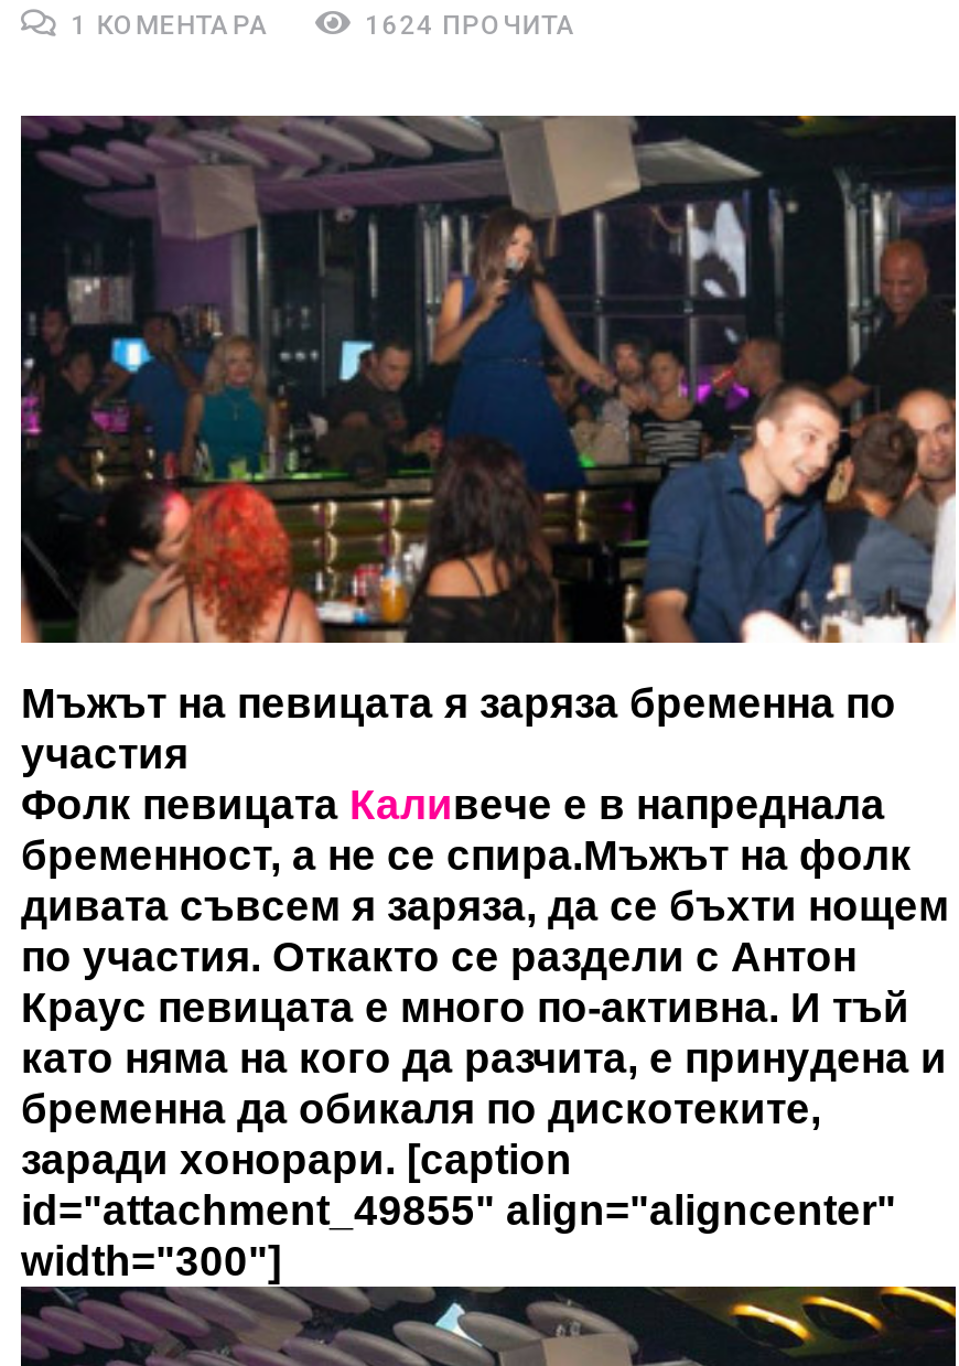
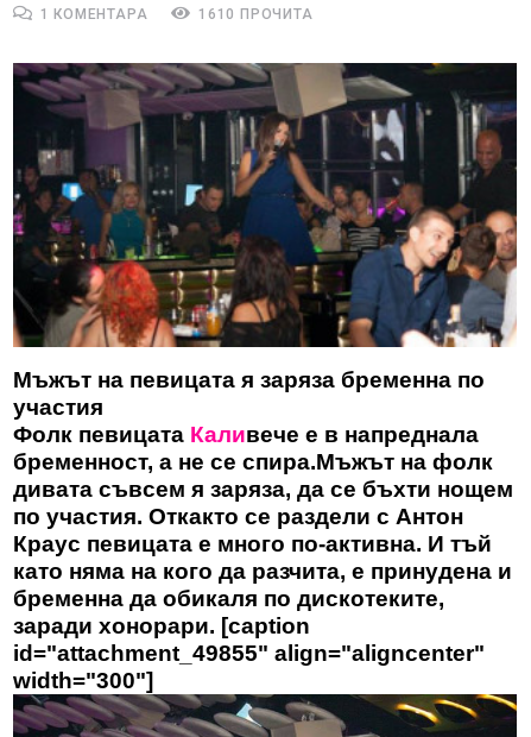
- 1624 ПРОЧИТА
+ 1610 ПРОЧИТА
